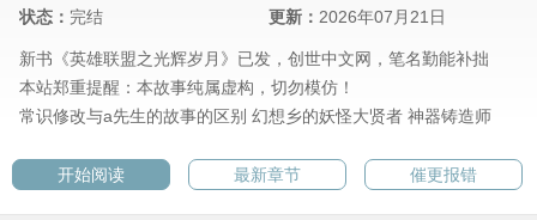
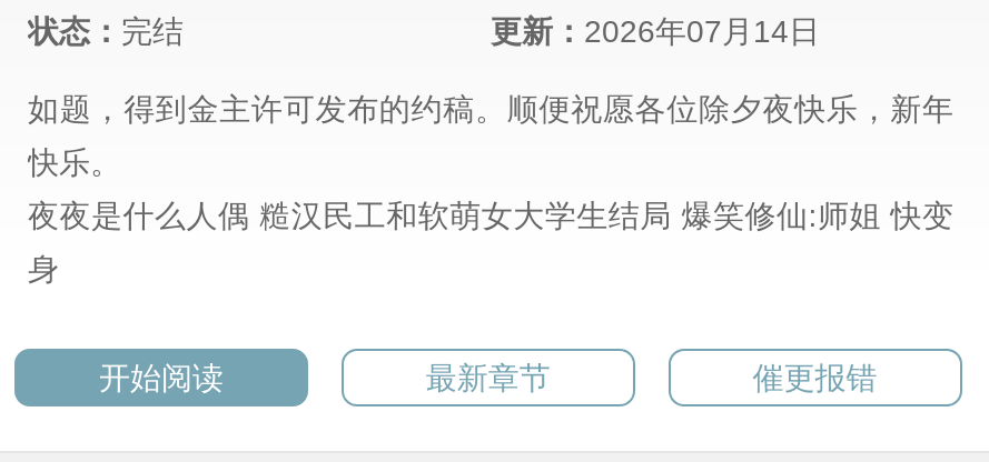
- 更新：2026年07月21日
- 新书《英雄联盟之光辉岁月》已发，创世中文网，笔名勤能补拙
- 本站郑重提醒：本故事纯属虚构，切勿模仿！
- 常识修改与a先生的故事的区别 幻想乡的妖怪大贤者 神器铸造师
+ 更新：2026年07月14日
+ 如题，得到金主许可发布的约稿。顺便祝愿各位除夕夜快乐，新年
+ 快乐。
+ 夜夜是什么人偶 糙汉民工和软萌女大学生结局 爆笑修仙:师姐 快变
+ 身
